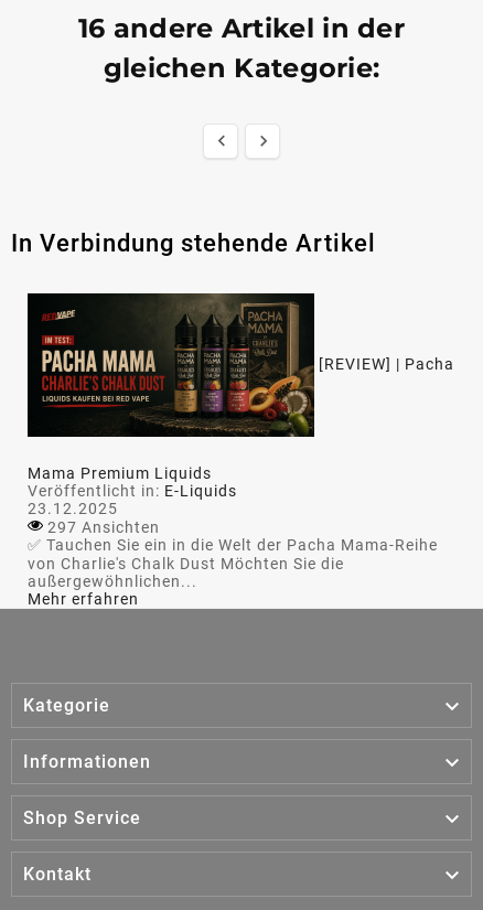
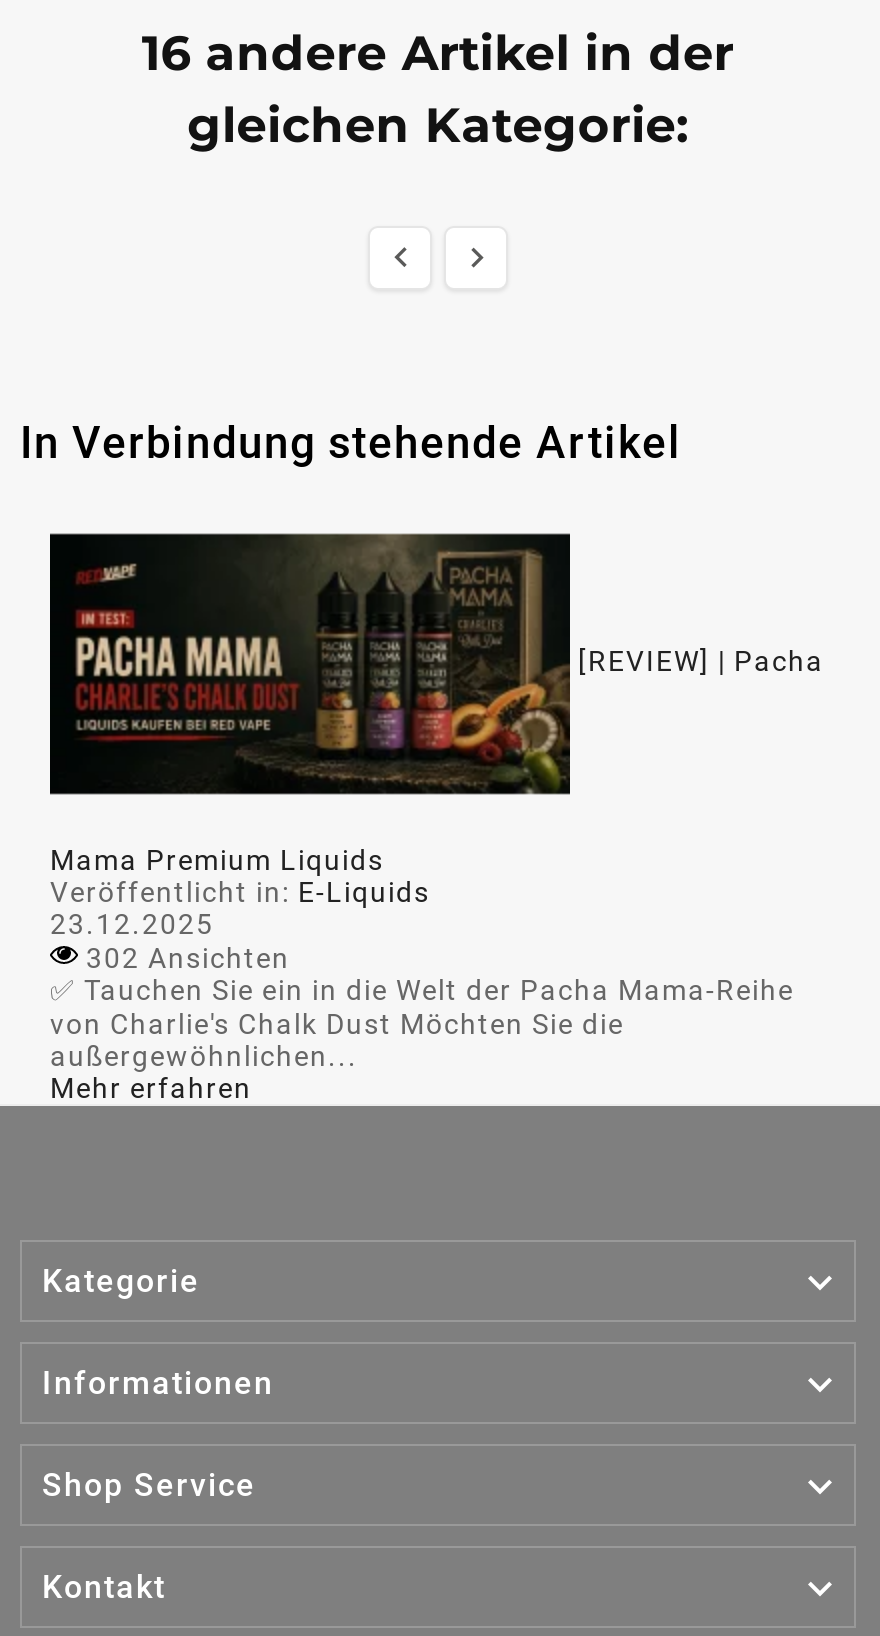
- 297 Ansichten
+ 302 Ansichten
